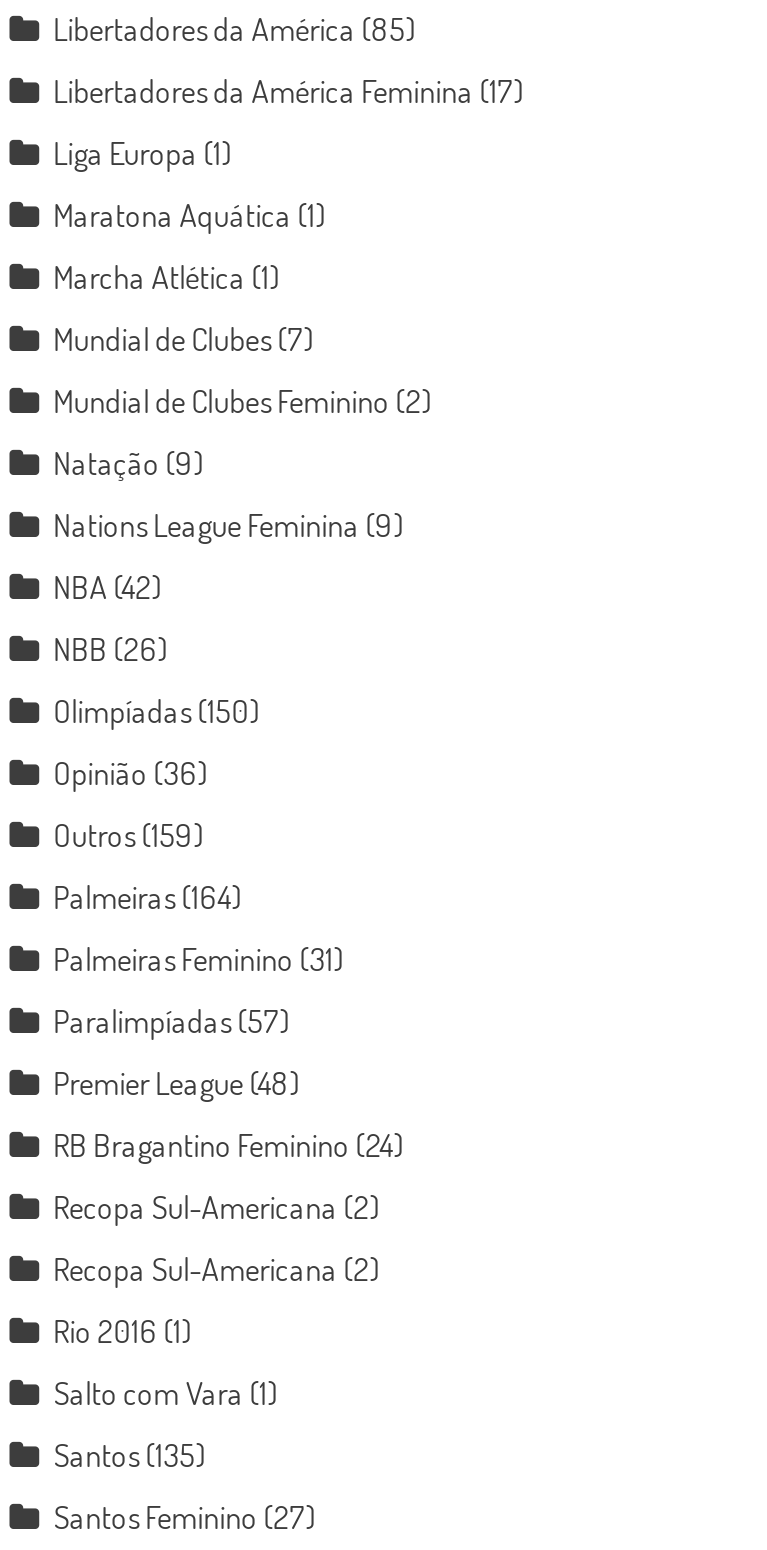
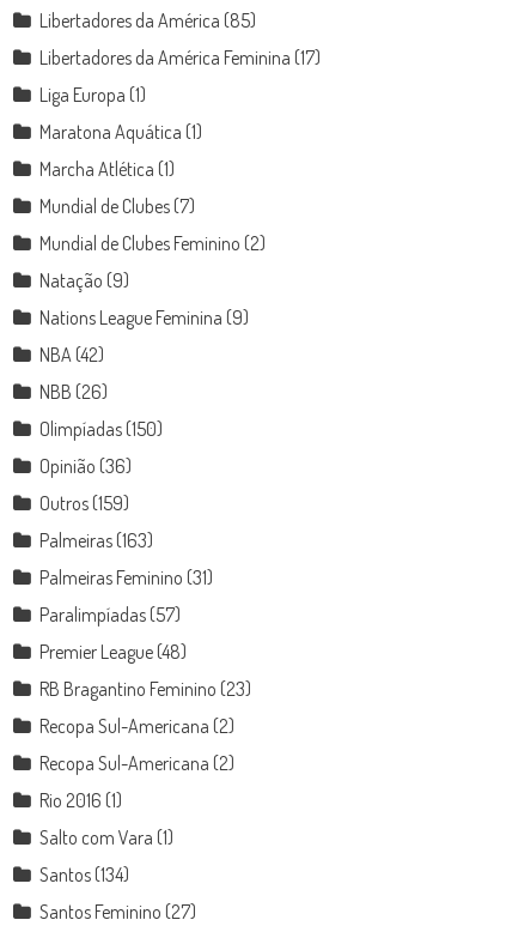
- Palmeiras (164)
+ Palmeiras (163)

- RB Bragantino Feminino (24)
+ RB Bragantino Feminino (23)

- Santos (135)
+ Santos (134)
